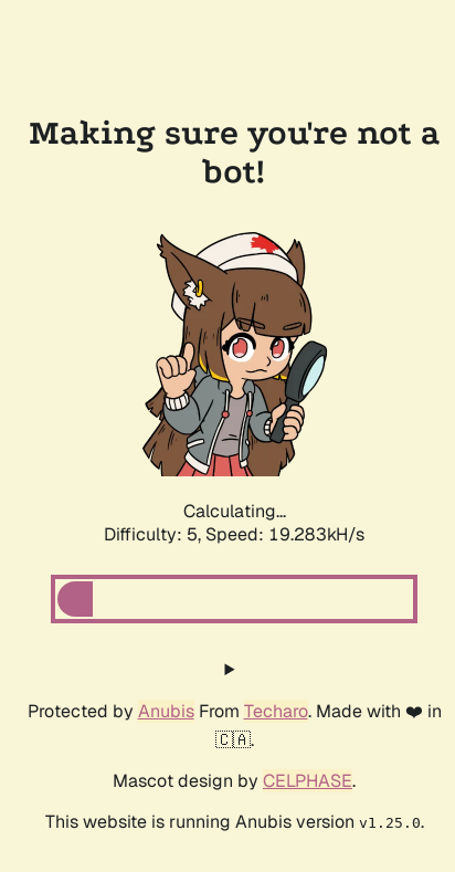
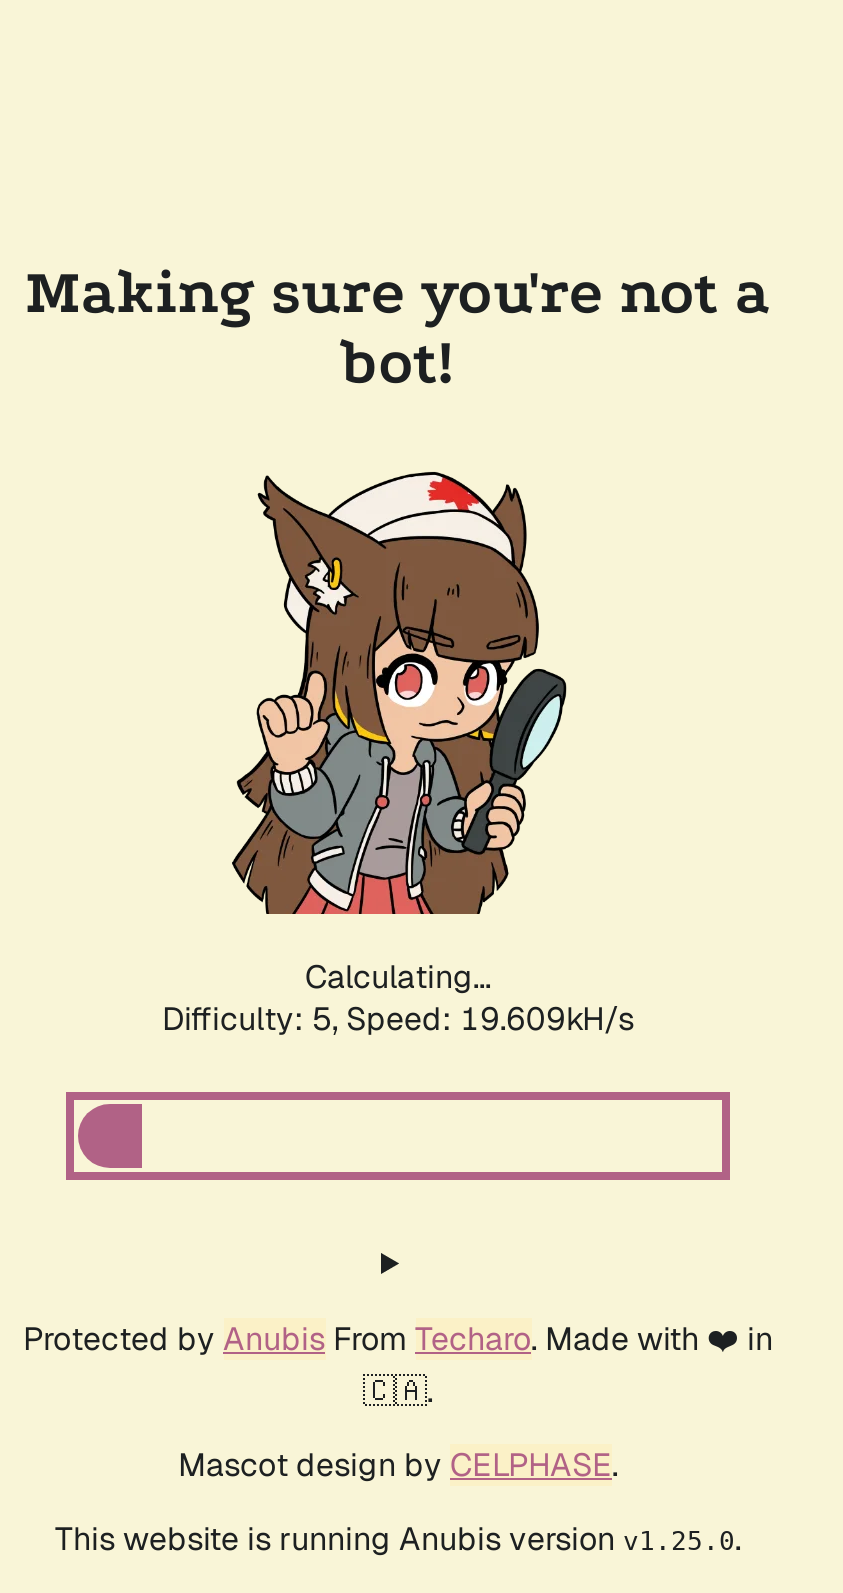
- Difficulty: 5, Speed: 19.283kH/s
+ Difficulty: 5, Speed: 19.609kH/s
